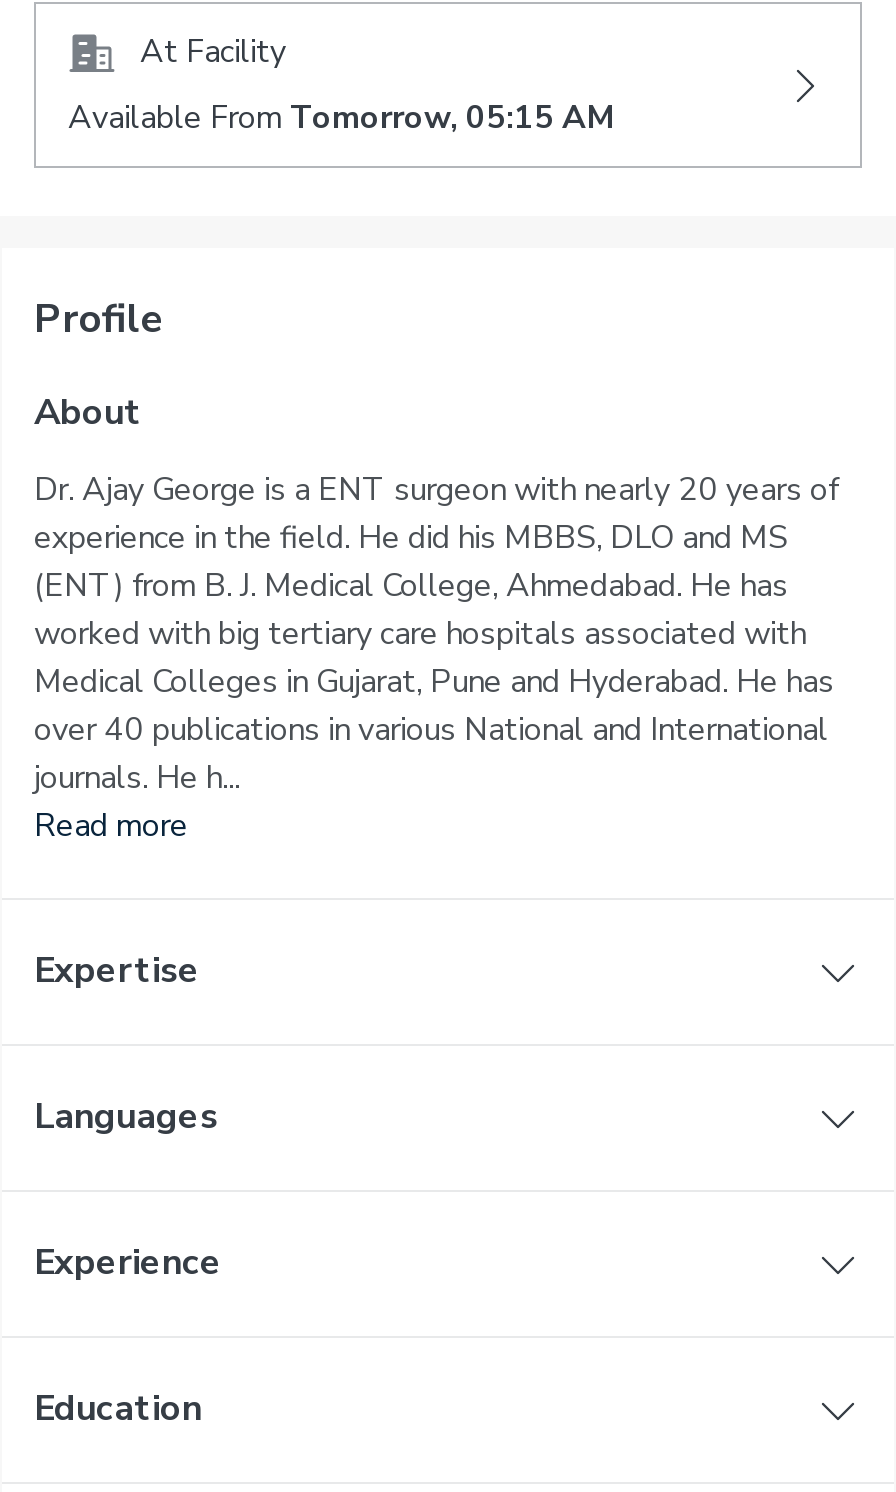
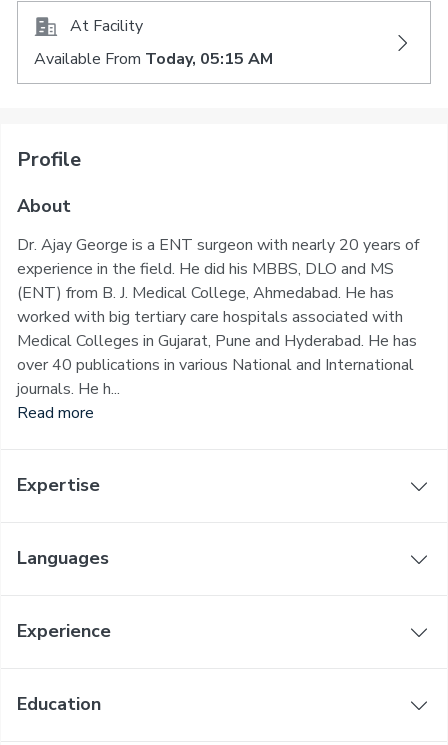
- Available From Tomorrow, 05:15 AM
+ Available From Today, 05:15 AM
